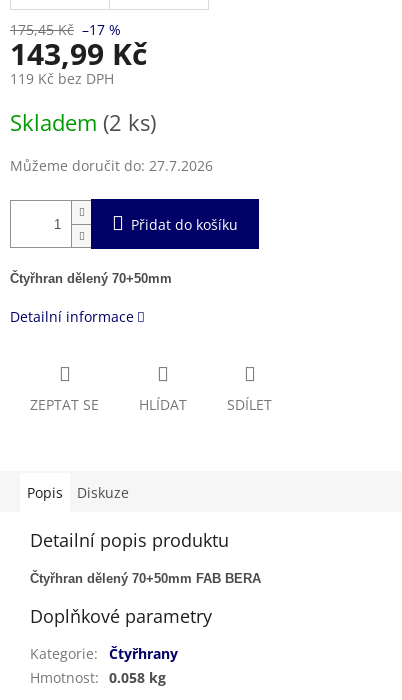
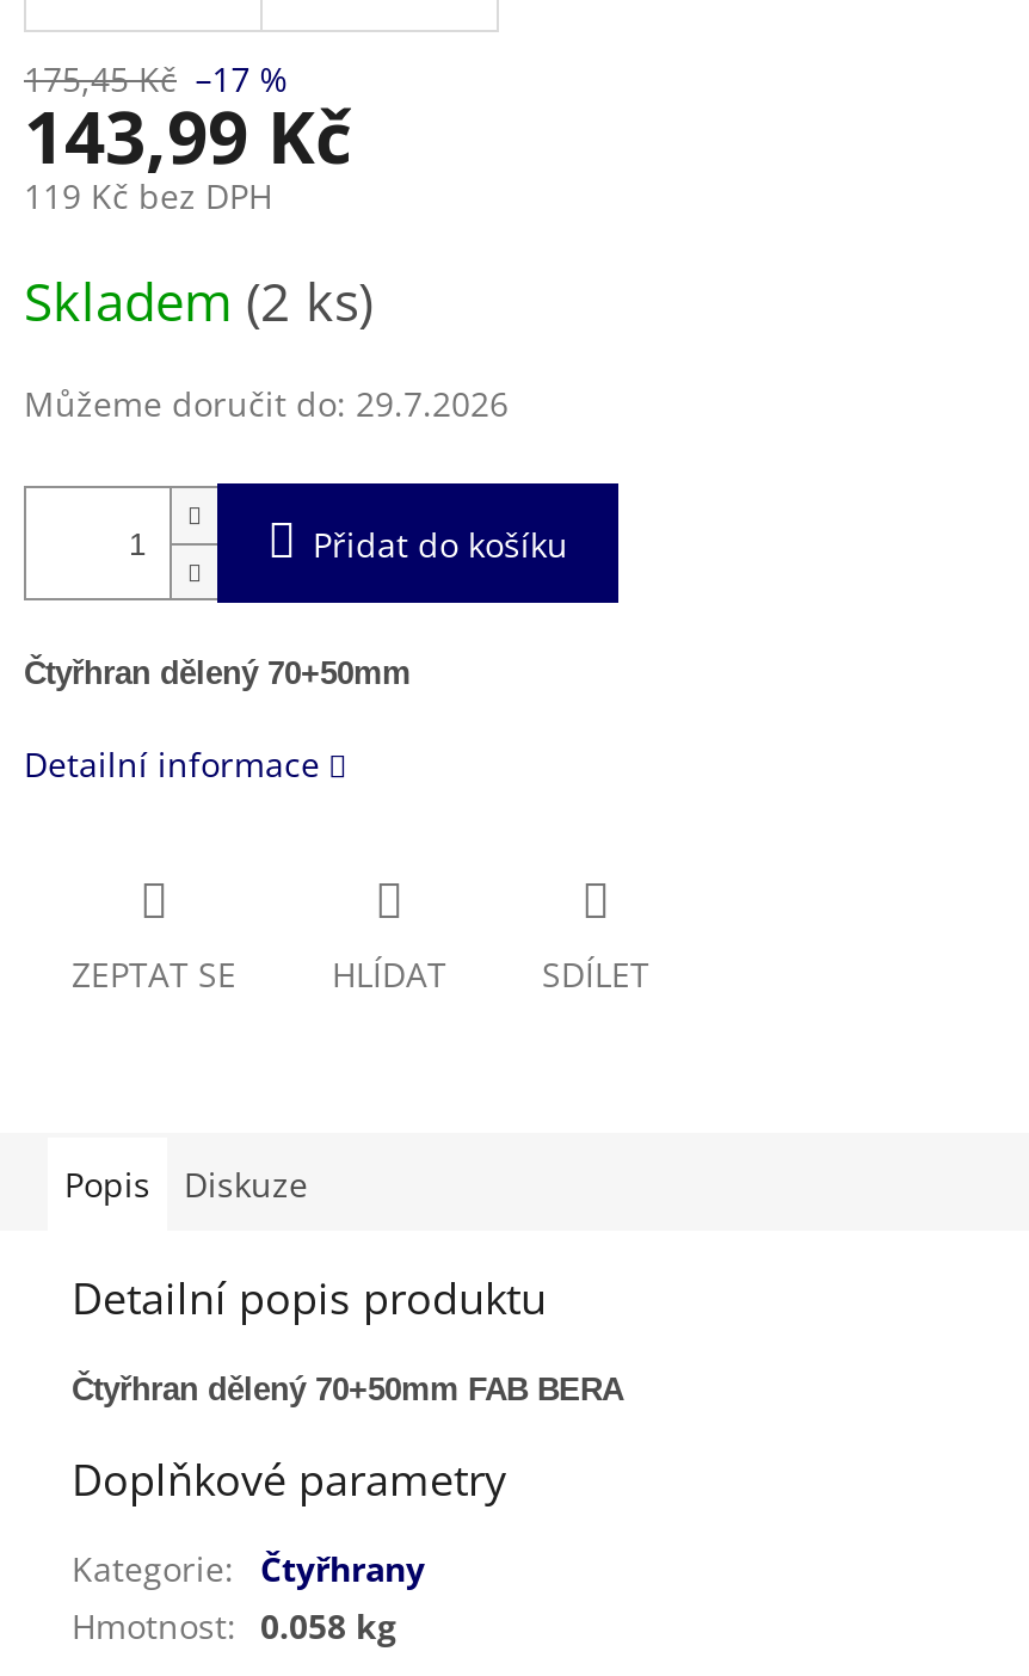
- Můžeme doručit do: 27.7.2026
+ Můžeme doručit do: 29.7.2026
